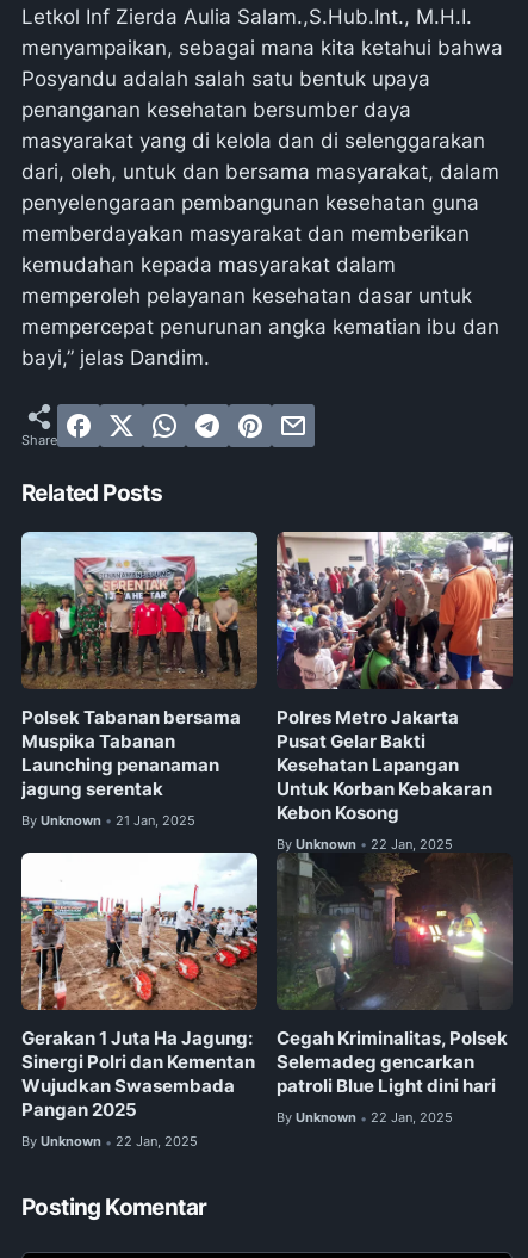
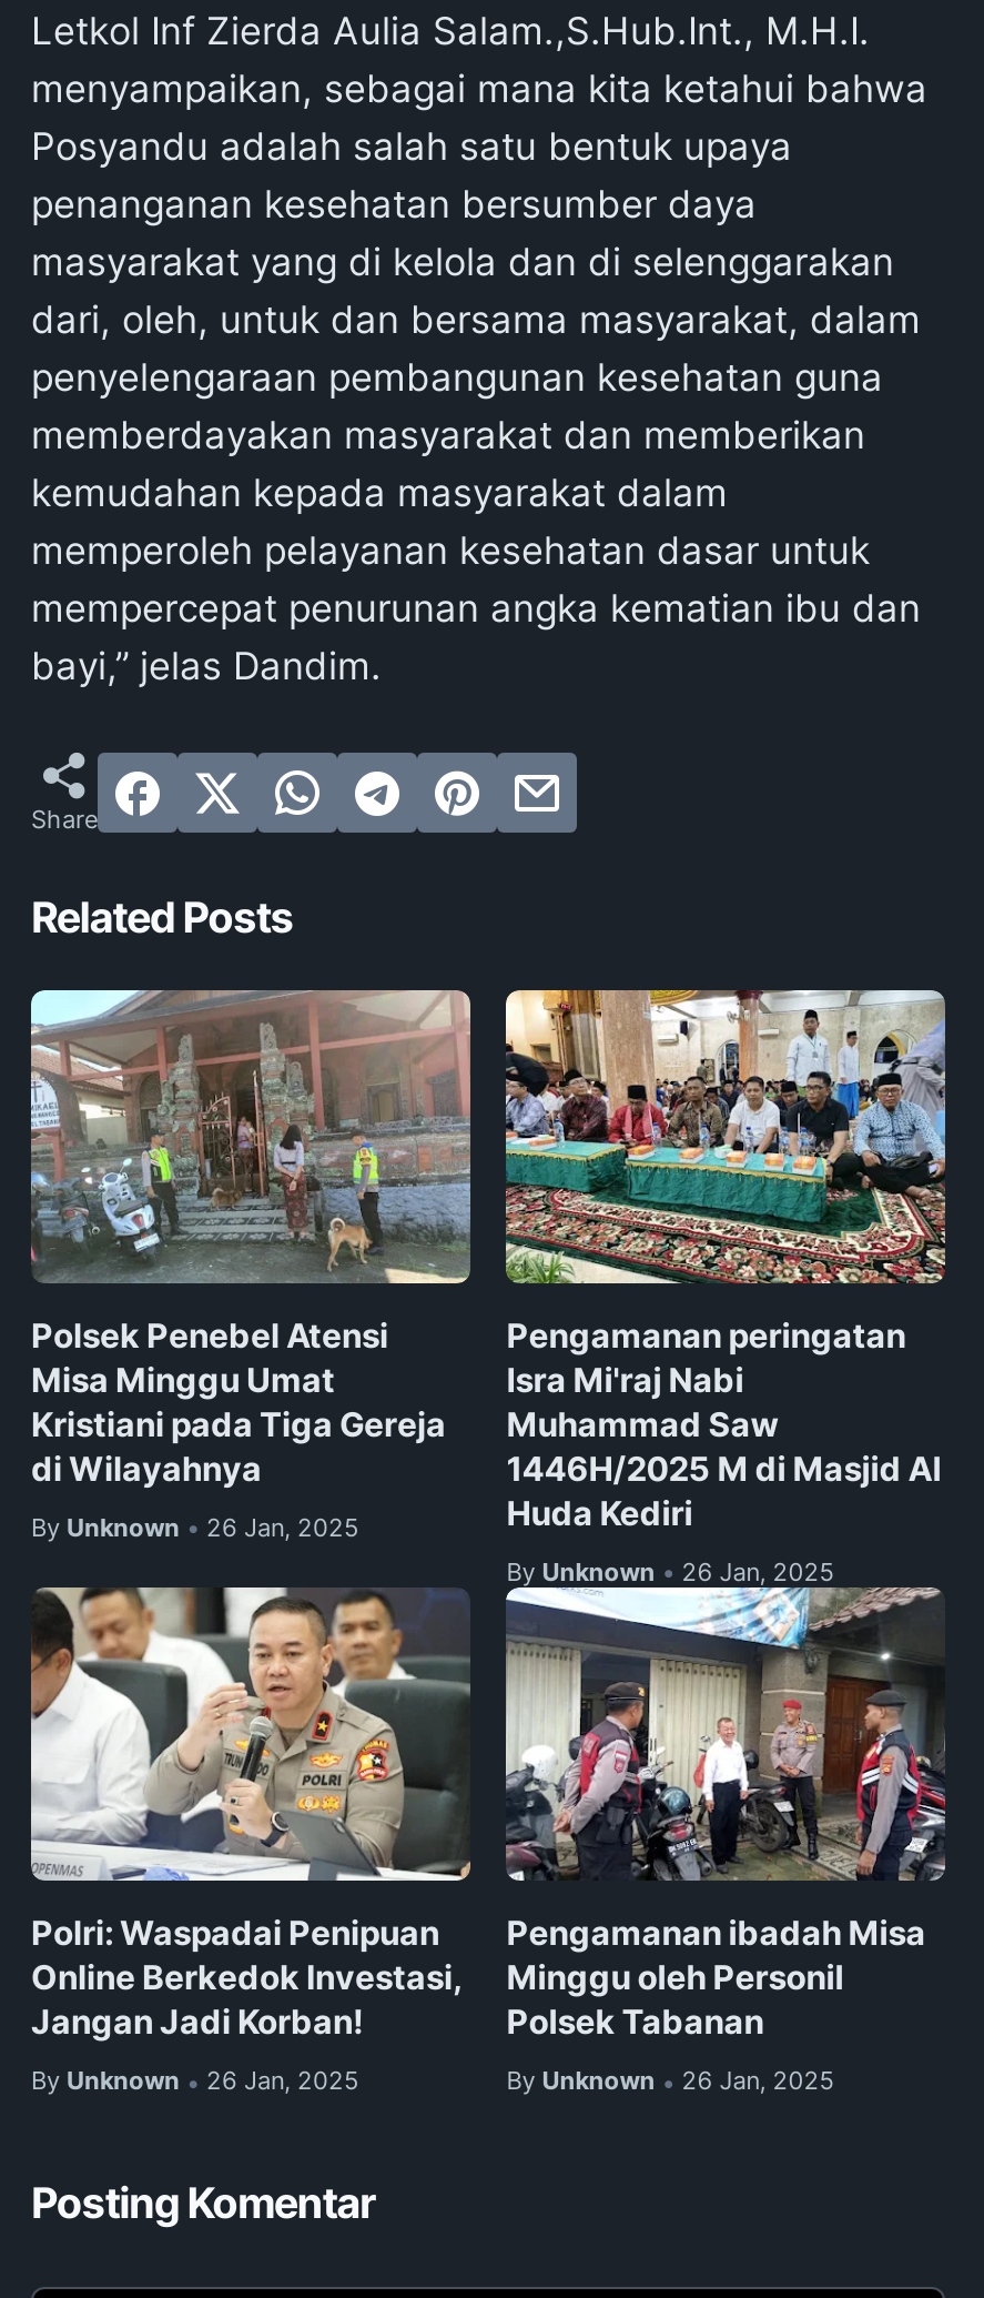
- [image]
- Polsek Tabanan bersama
- Muspika Tabanan
- Launching penanaman
- jagung serentak
+ [image]
+ Polsek Penebel Atensi
+ Misa Minggu Umat
+ Kristiani pada Tiga Gereja
+ di Wilayahnya

- [image]
- Polres Metro Jakarta
- Pusat Gelar Bakti
- Kesehatan Lapangan
- Untuk Korban Kebakaran
- Kebon Kosong
+ [image]
+ Pengamanan peringatan
+ Isra Mi'raj Nabi
+ Muhammad Saw
+ 1446H/2025 M di Masjid Al
+ Huda Kediri

- By Unknown • 21 Jan, 2025
+ By Unknown • 26 Jan, 2025

- [image]
- By Unknown • 22 Jan, 2025
+ [image]
+ By Unknown • 26 Jan, 2025

- [image]
- Cegah Kriminalitas, Polsek
- Selemadeg gencarkan
- patroli Blue Light dini hari
+ [image]
+ Pengamanan ibadah Misa
+ Minggu oleh Personil
+ Polsek Tabanan

- Gerakan 1 Juta Ha Jagung:
- Sinergi Polri dan Kementan
- Wujudkan Swasembada
- Pangan 2025
+ Polri: Waspadai Penipuan
+ Online Berkedok Investasi,
+ Jangan Jadi Korban!

- By Unknown • 22 Jan, 2025
+ By Unknown • 26 Jan, 2025

- By Unknown • 22 Jan, 2025
+ By Unknown • 26 Jan, 2025
